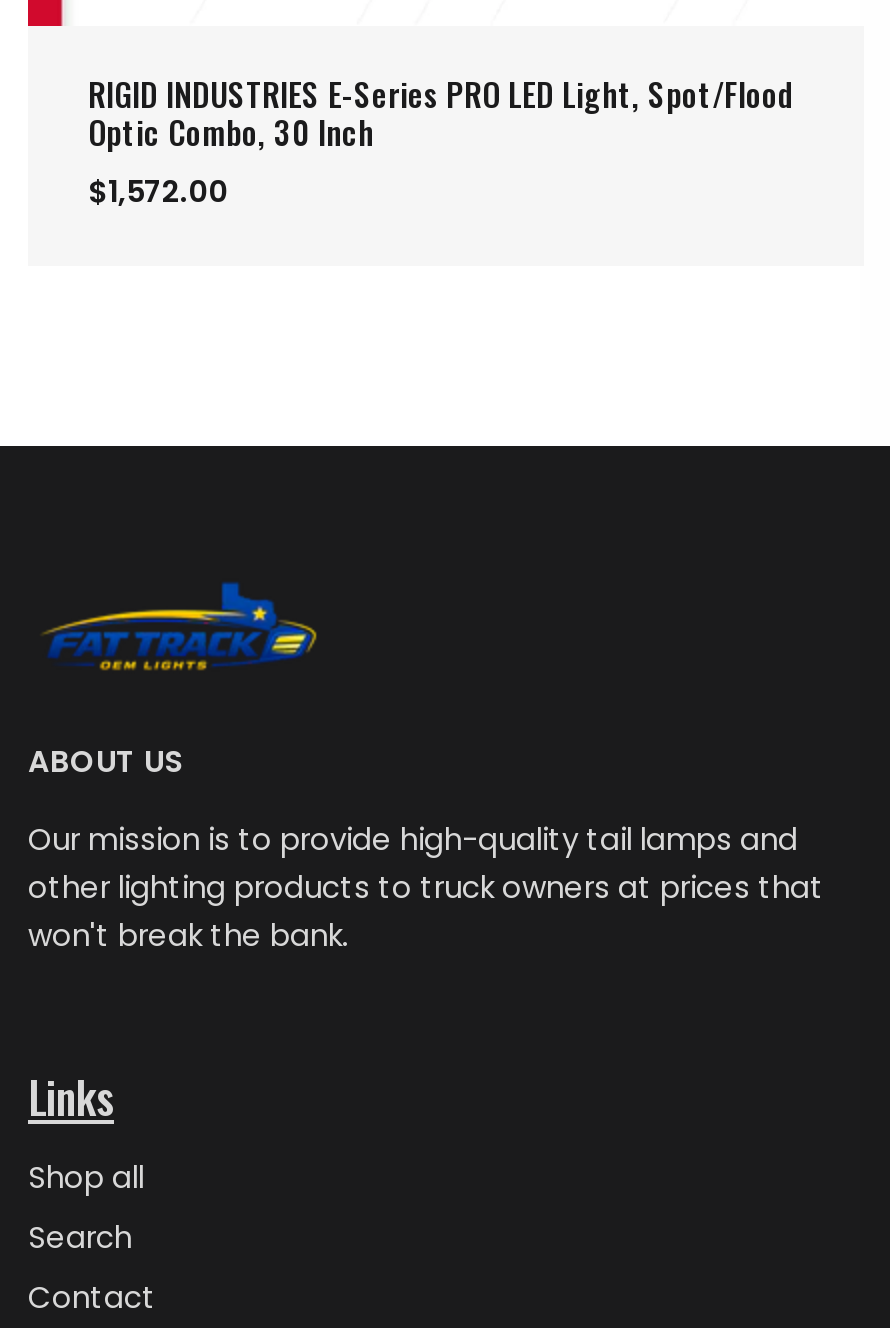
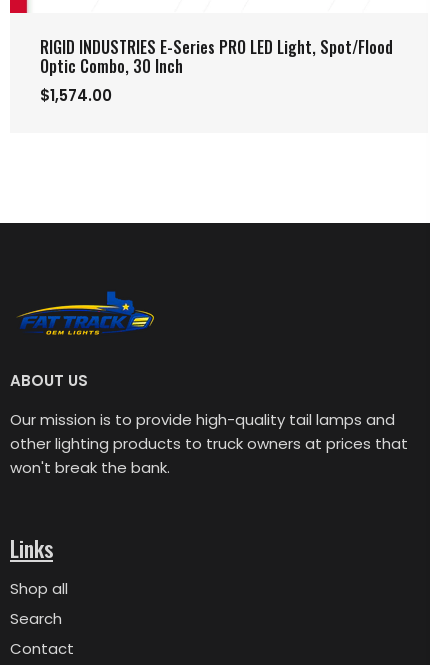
- $1,572.00
+ $1,574.00
